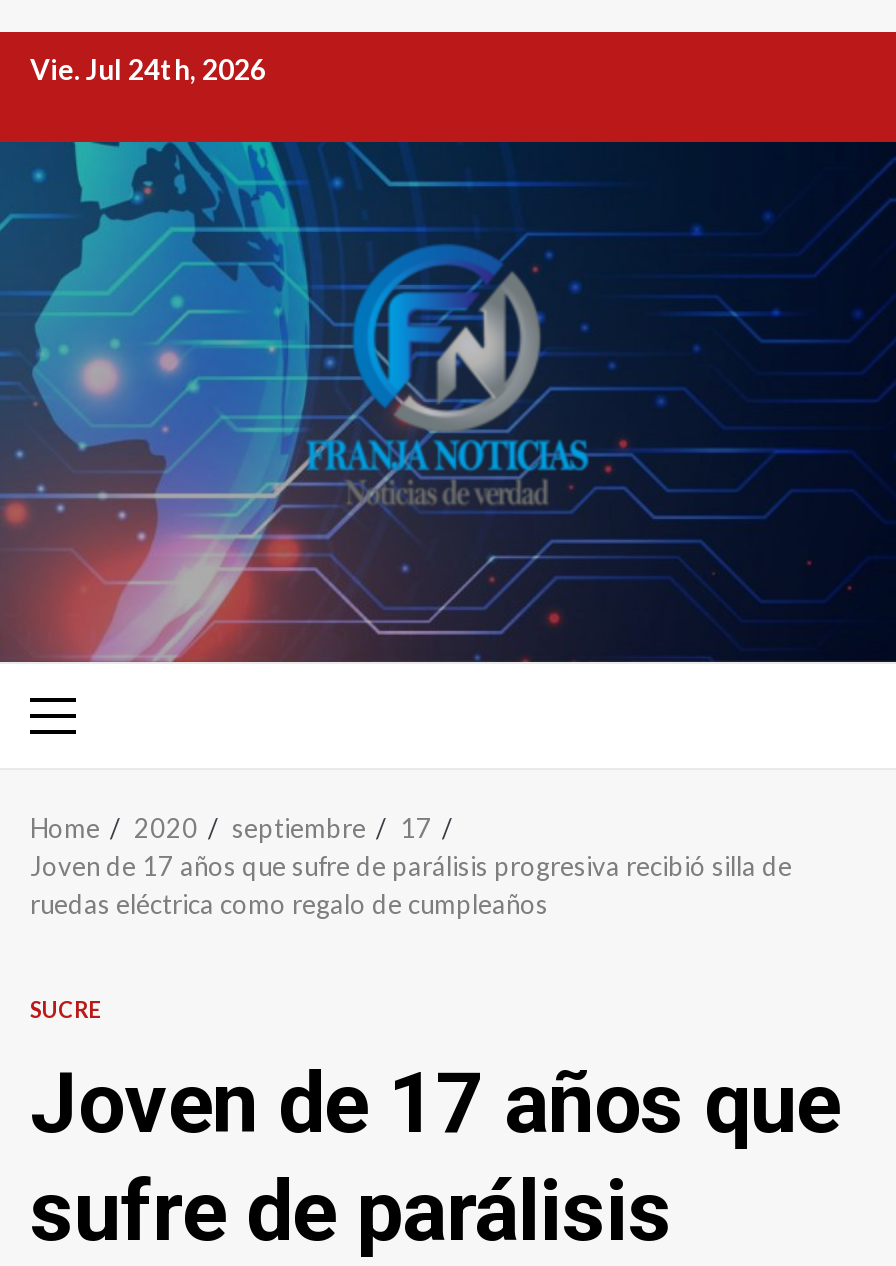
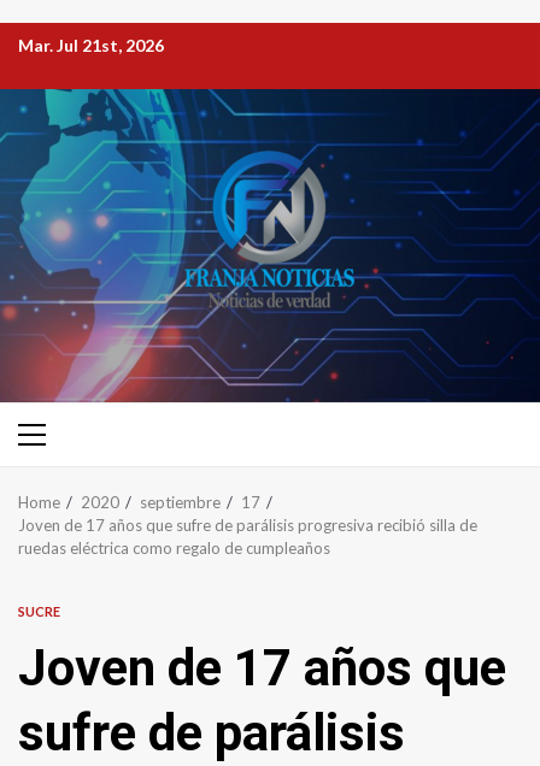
- Vie. Jul 24th, 2026
+ Mar. Jul 21st, 2026
